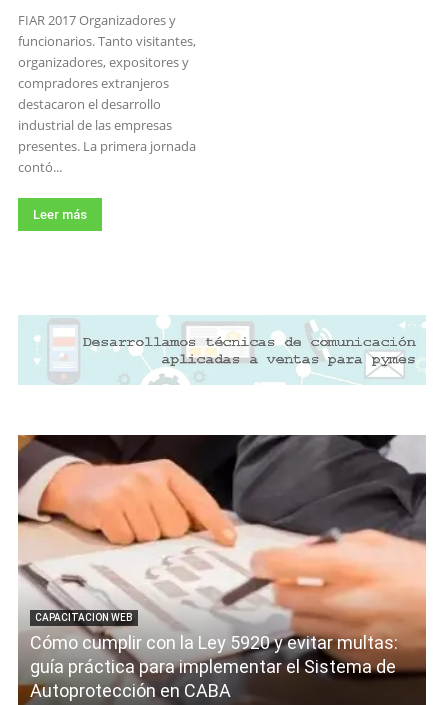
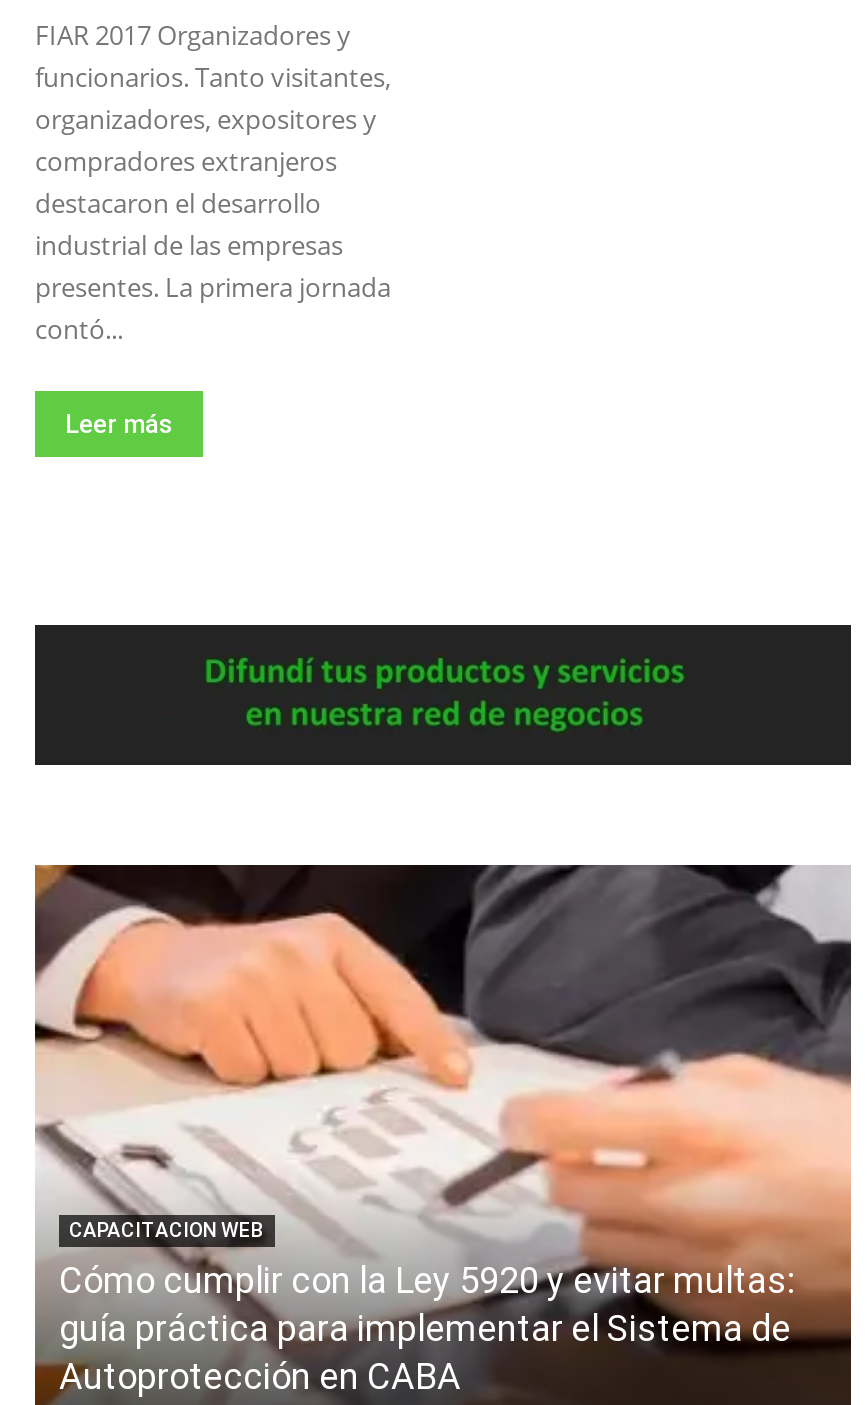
- [image]
+ [image]
